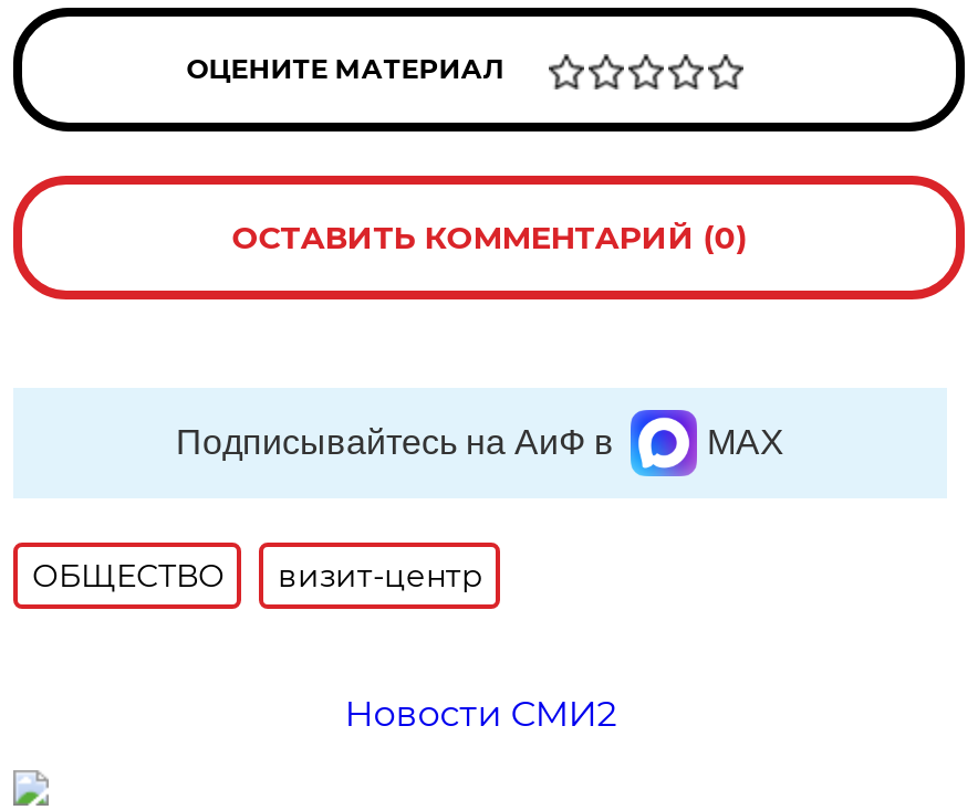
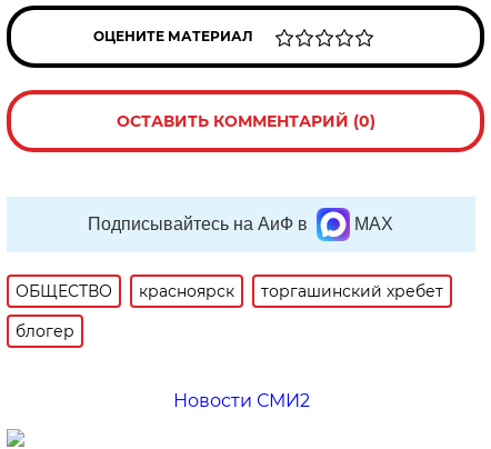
- визит-центр
+ красноярск
+ торгашинский хребет
+ блогер
